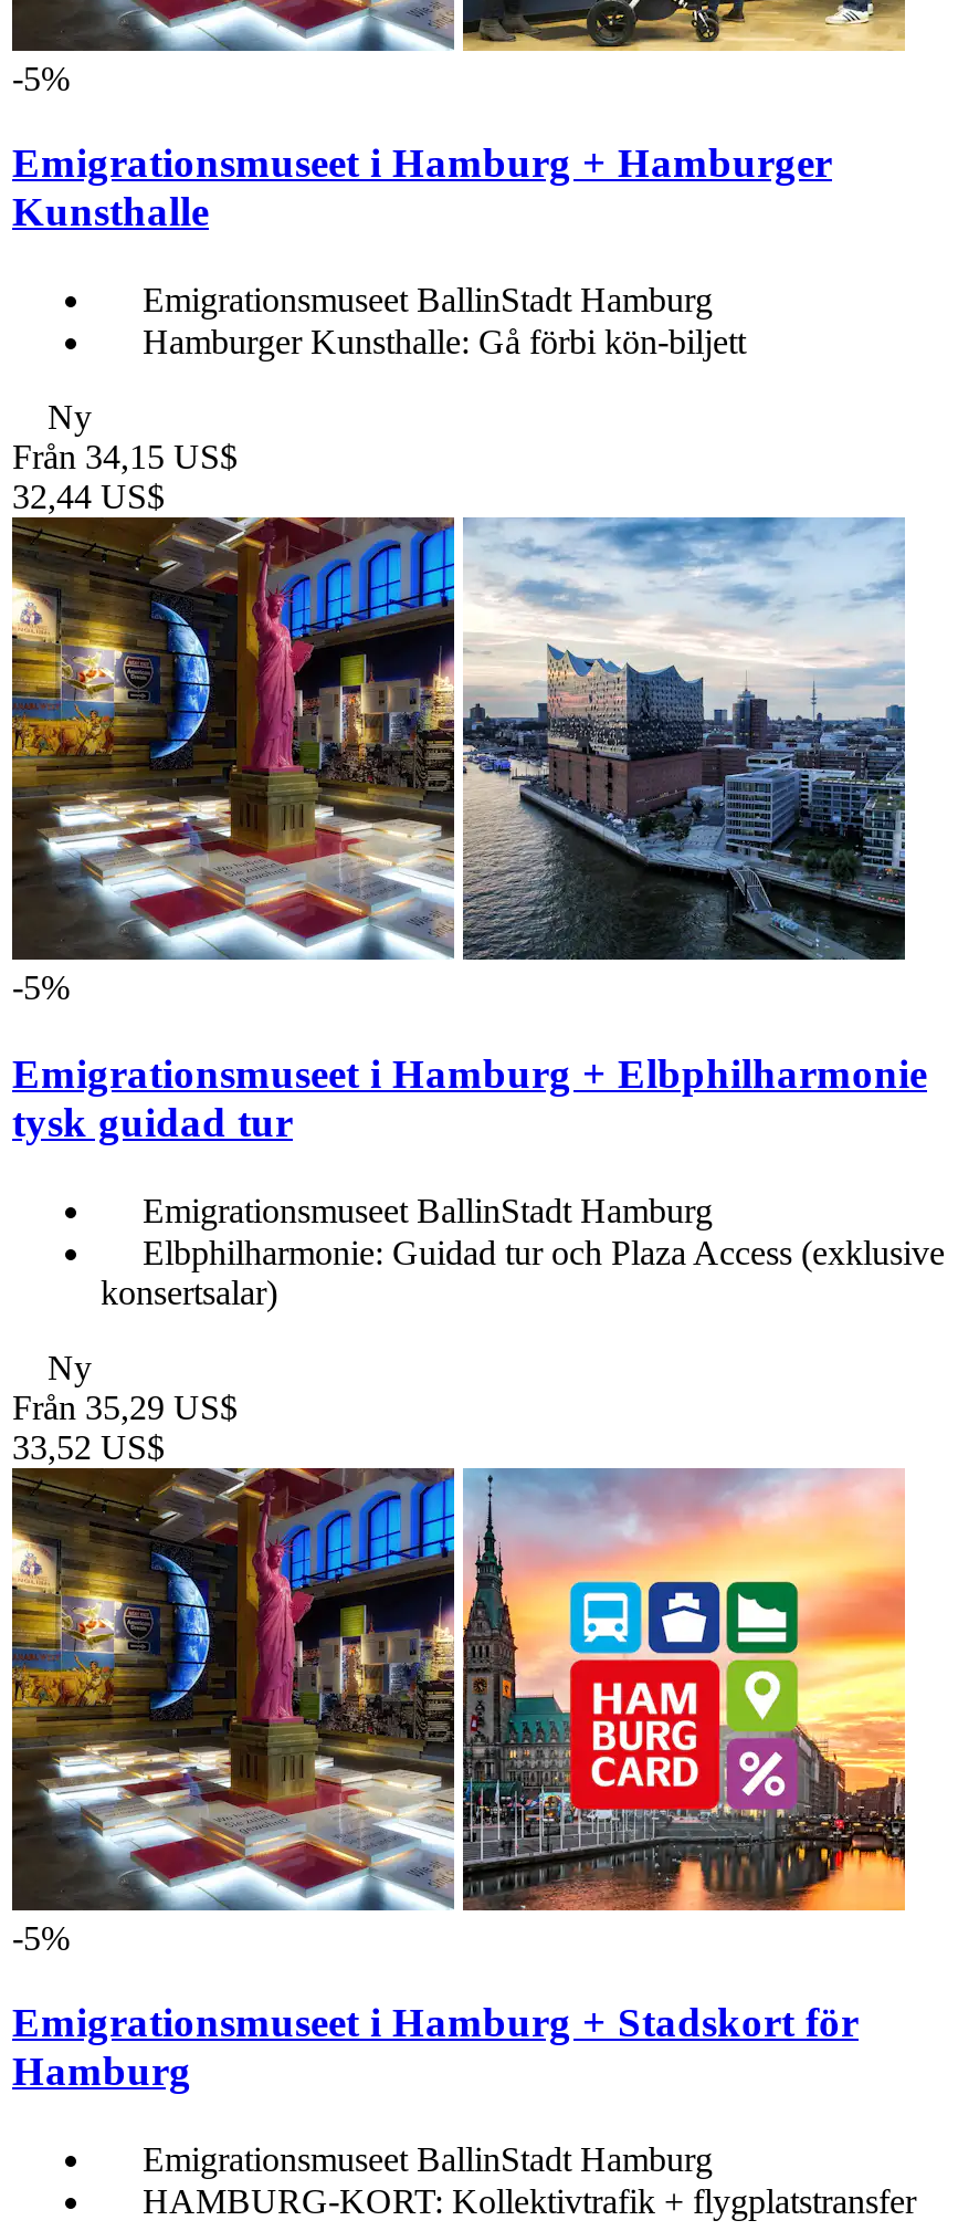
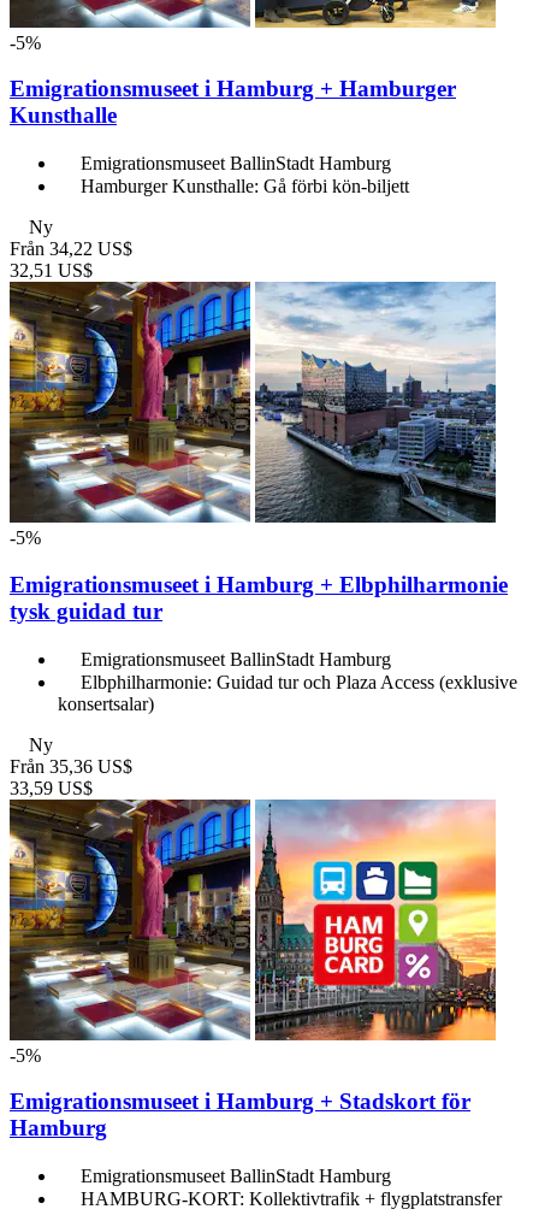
- Från 34,15 US$
+ Från 34,22 US$

- 32,44 US$
+ 32,51 US$

- Från 35,29 US$
+ Från 35,36 US$

- 33,52 US$
+ 33,59 US$
